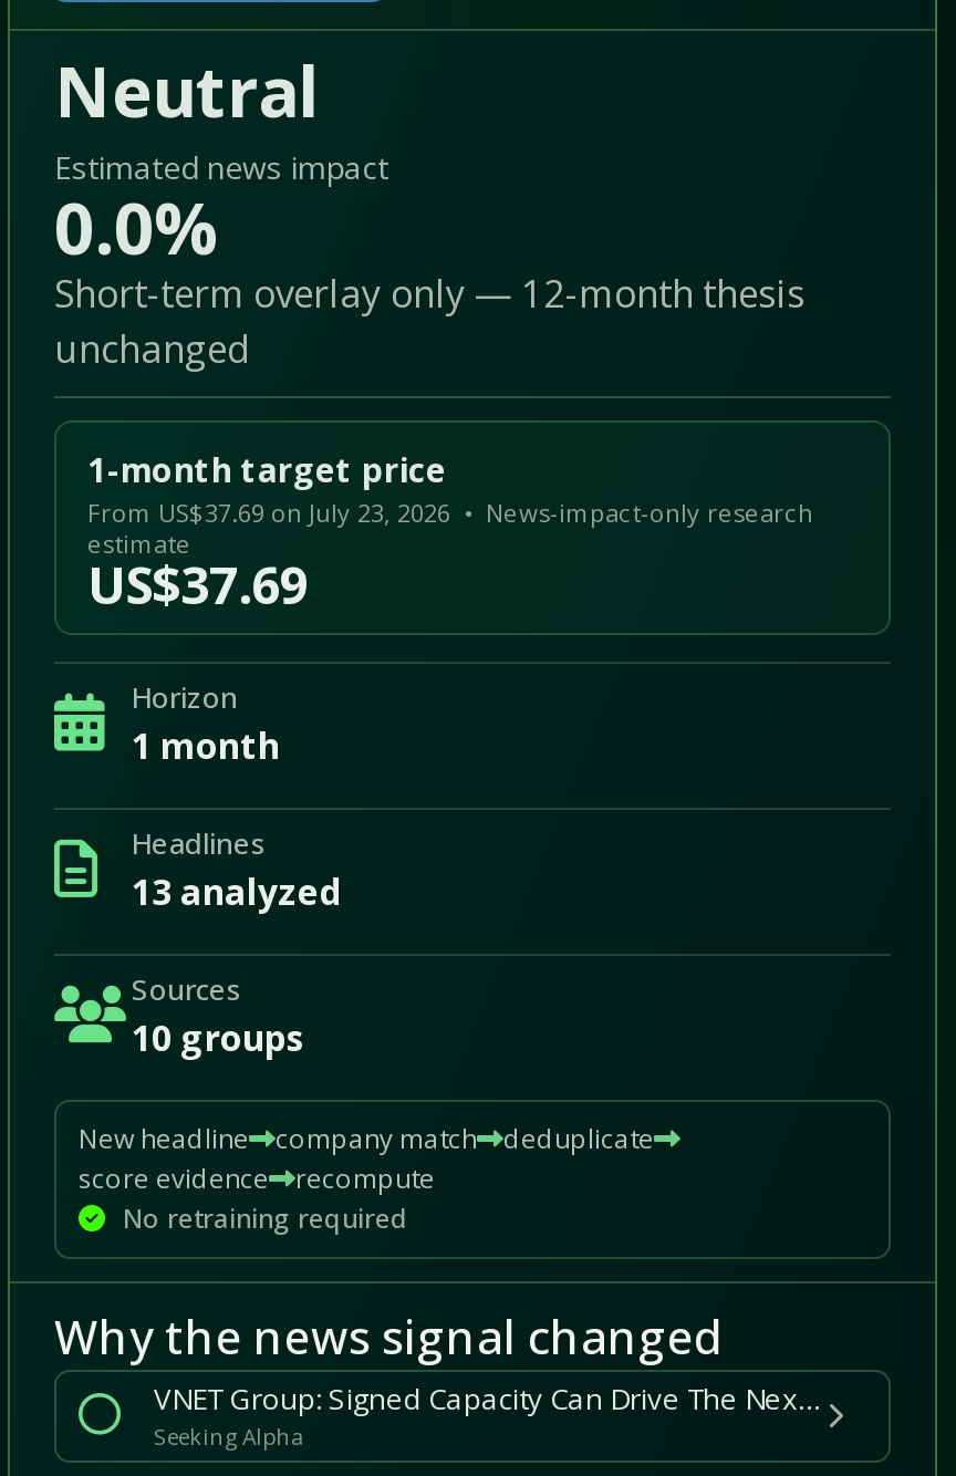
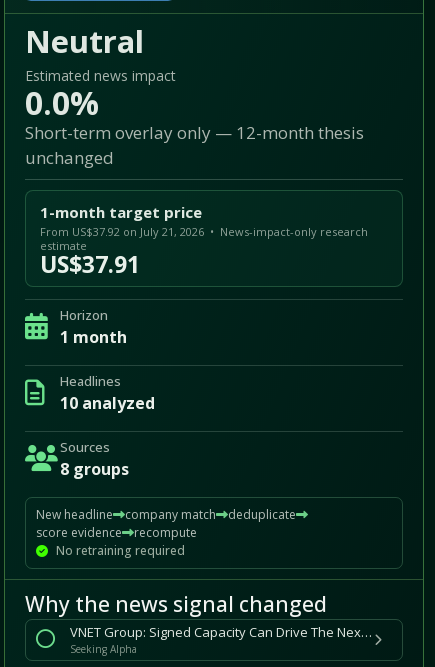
- From US$37.69 on July 23, 2026 • News-impact-only research
+ From US$37.92 on July 21, 2026 • News-impact-only research

- US$37.69
+ US$37.91

- 13 analyzed
+ 10 analyzed

- 10 groups
+ 8 groups
